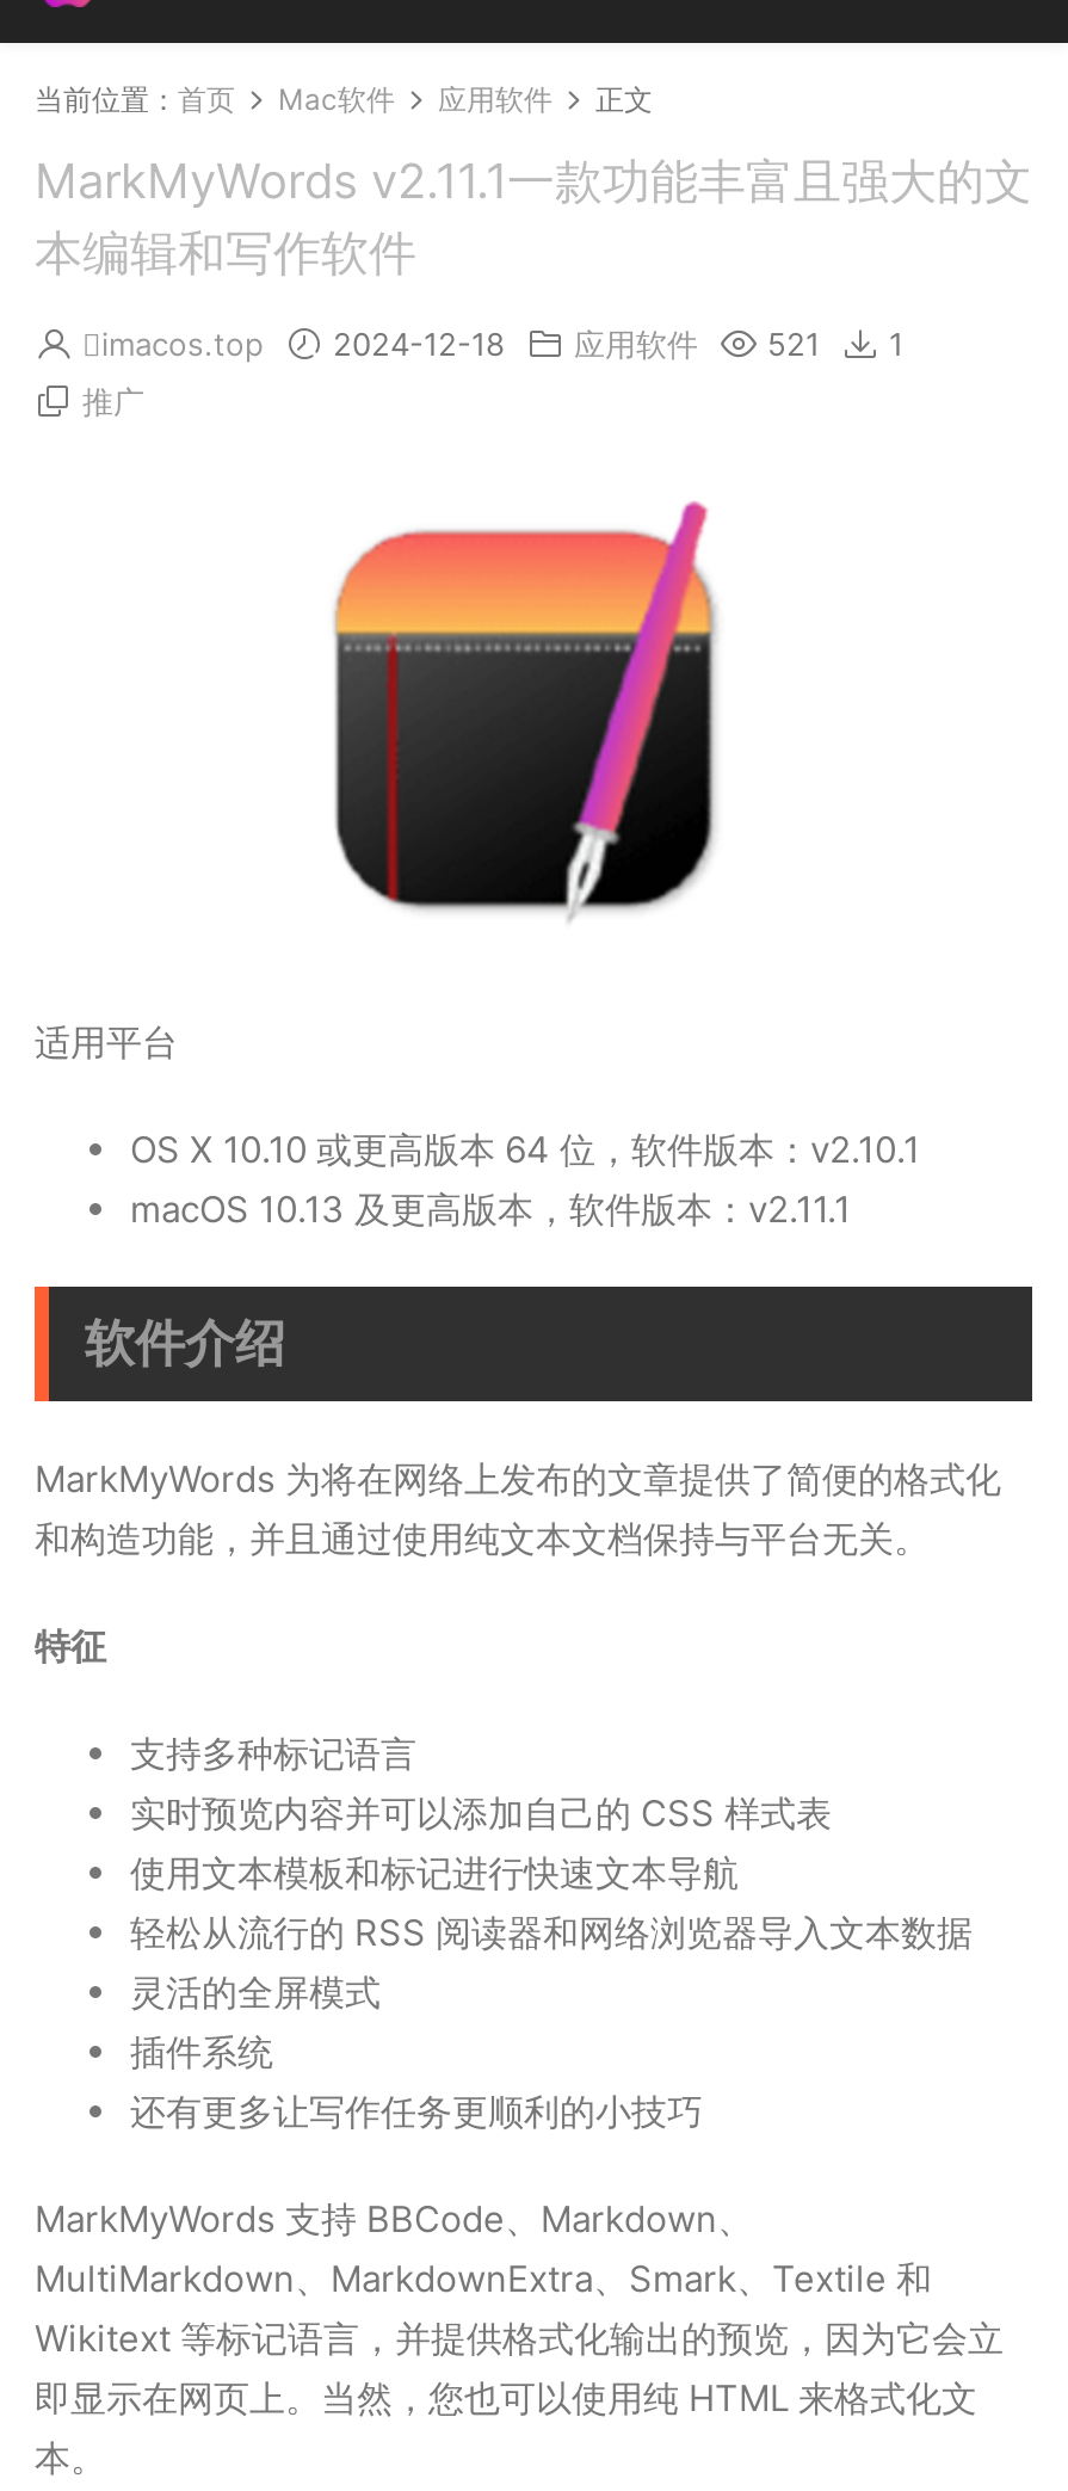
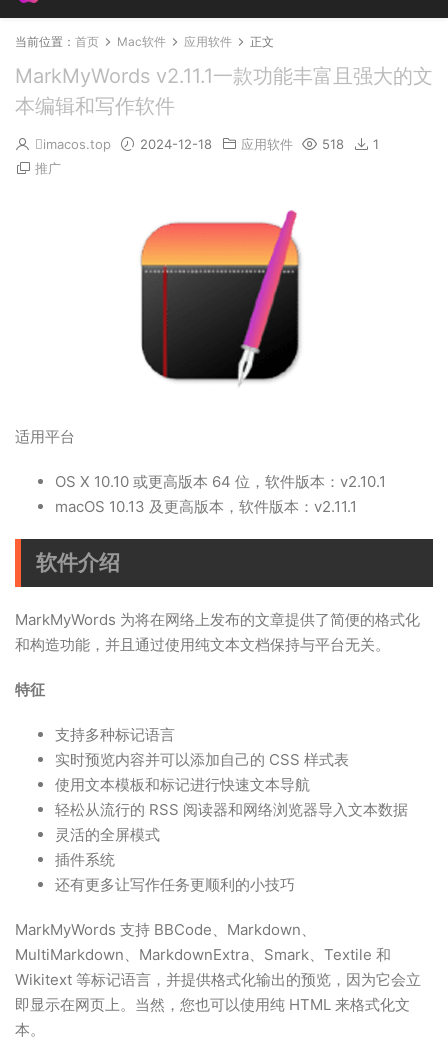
- 521
+ 518
